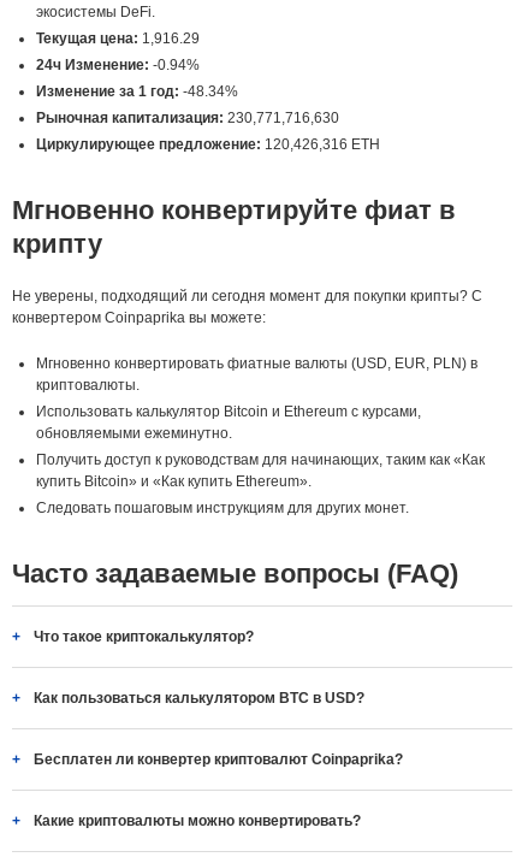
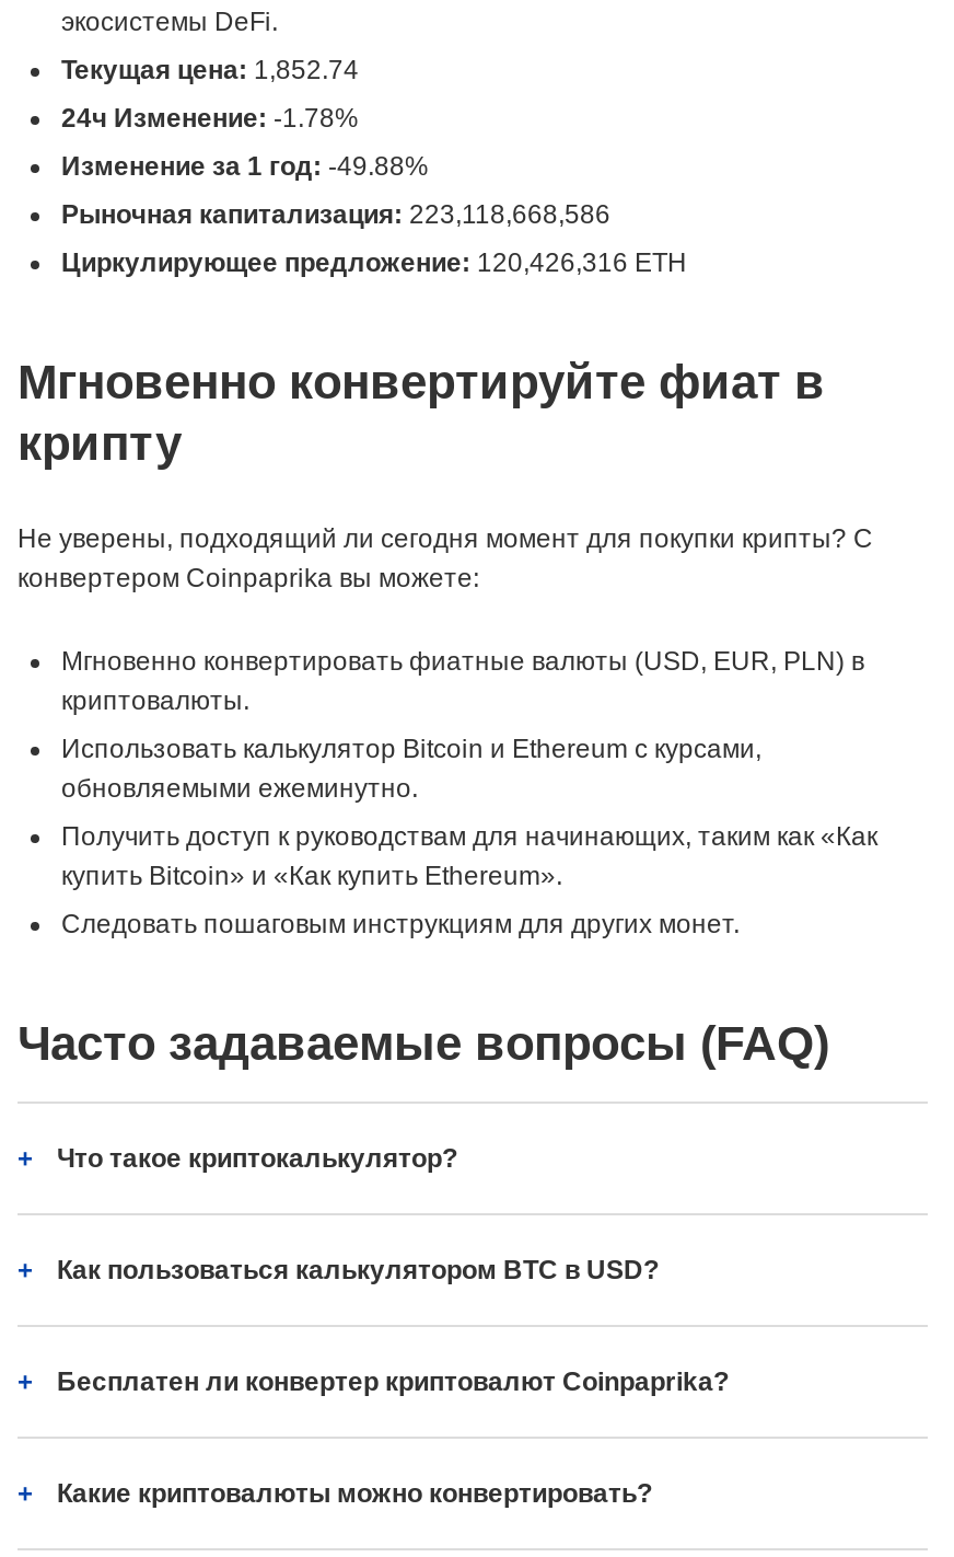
- Текущая цена: 1,916.29
+ Текущая цена: 1,852.74

- 24ч Изменение: -0.94%
+ 24ч Изменение: -1.78%

- Изменение за 1 год: -48.34%
+ Изменение за 1 год: -49.88%

- Рыночная капитализация: 230,771,716,630
+ Рыночная капитализация: 223,118,668,586
